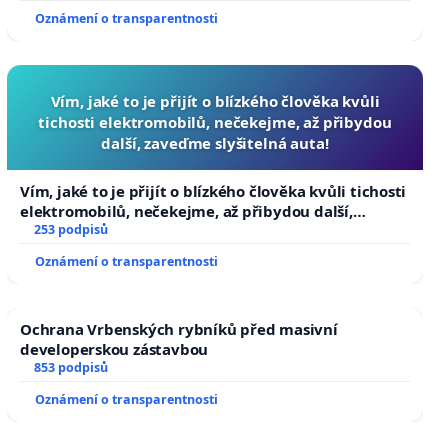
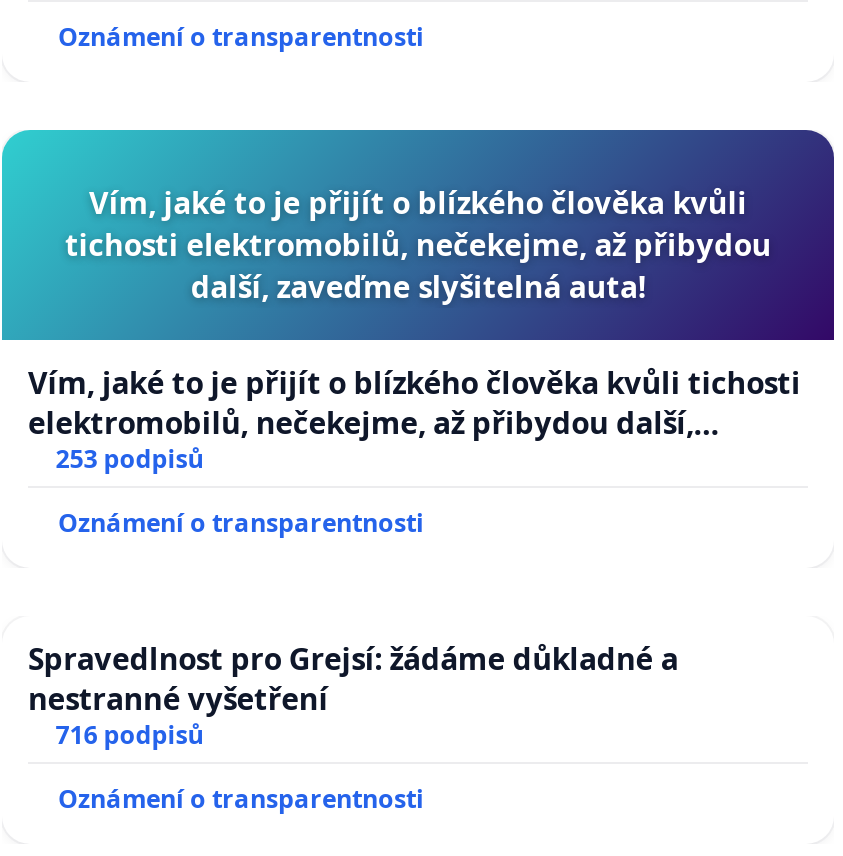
- Ochrana Vrbenských rybníků před masivní
- developerskou zástavbou
- 853 podpisů
+ Spravedlnost pro Grejsí: žádáme důkladné a
+ nestranné vyšetření
+ 716 podpisů
